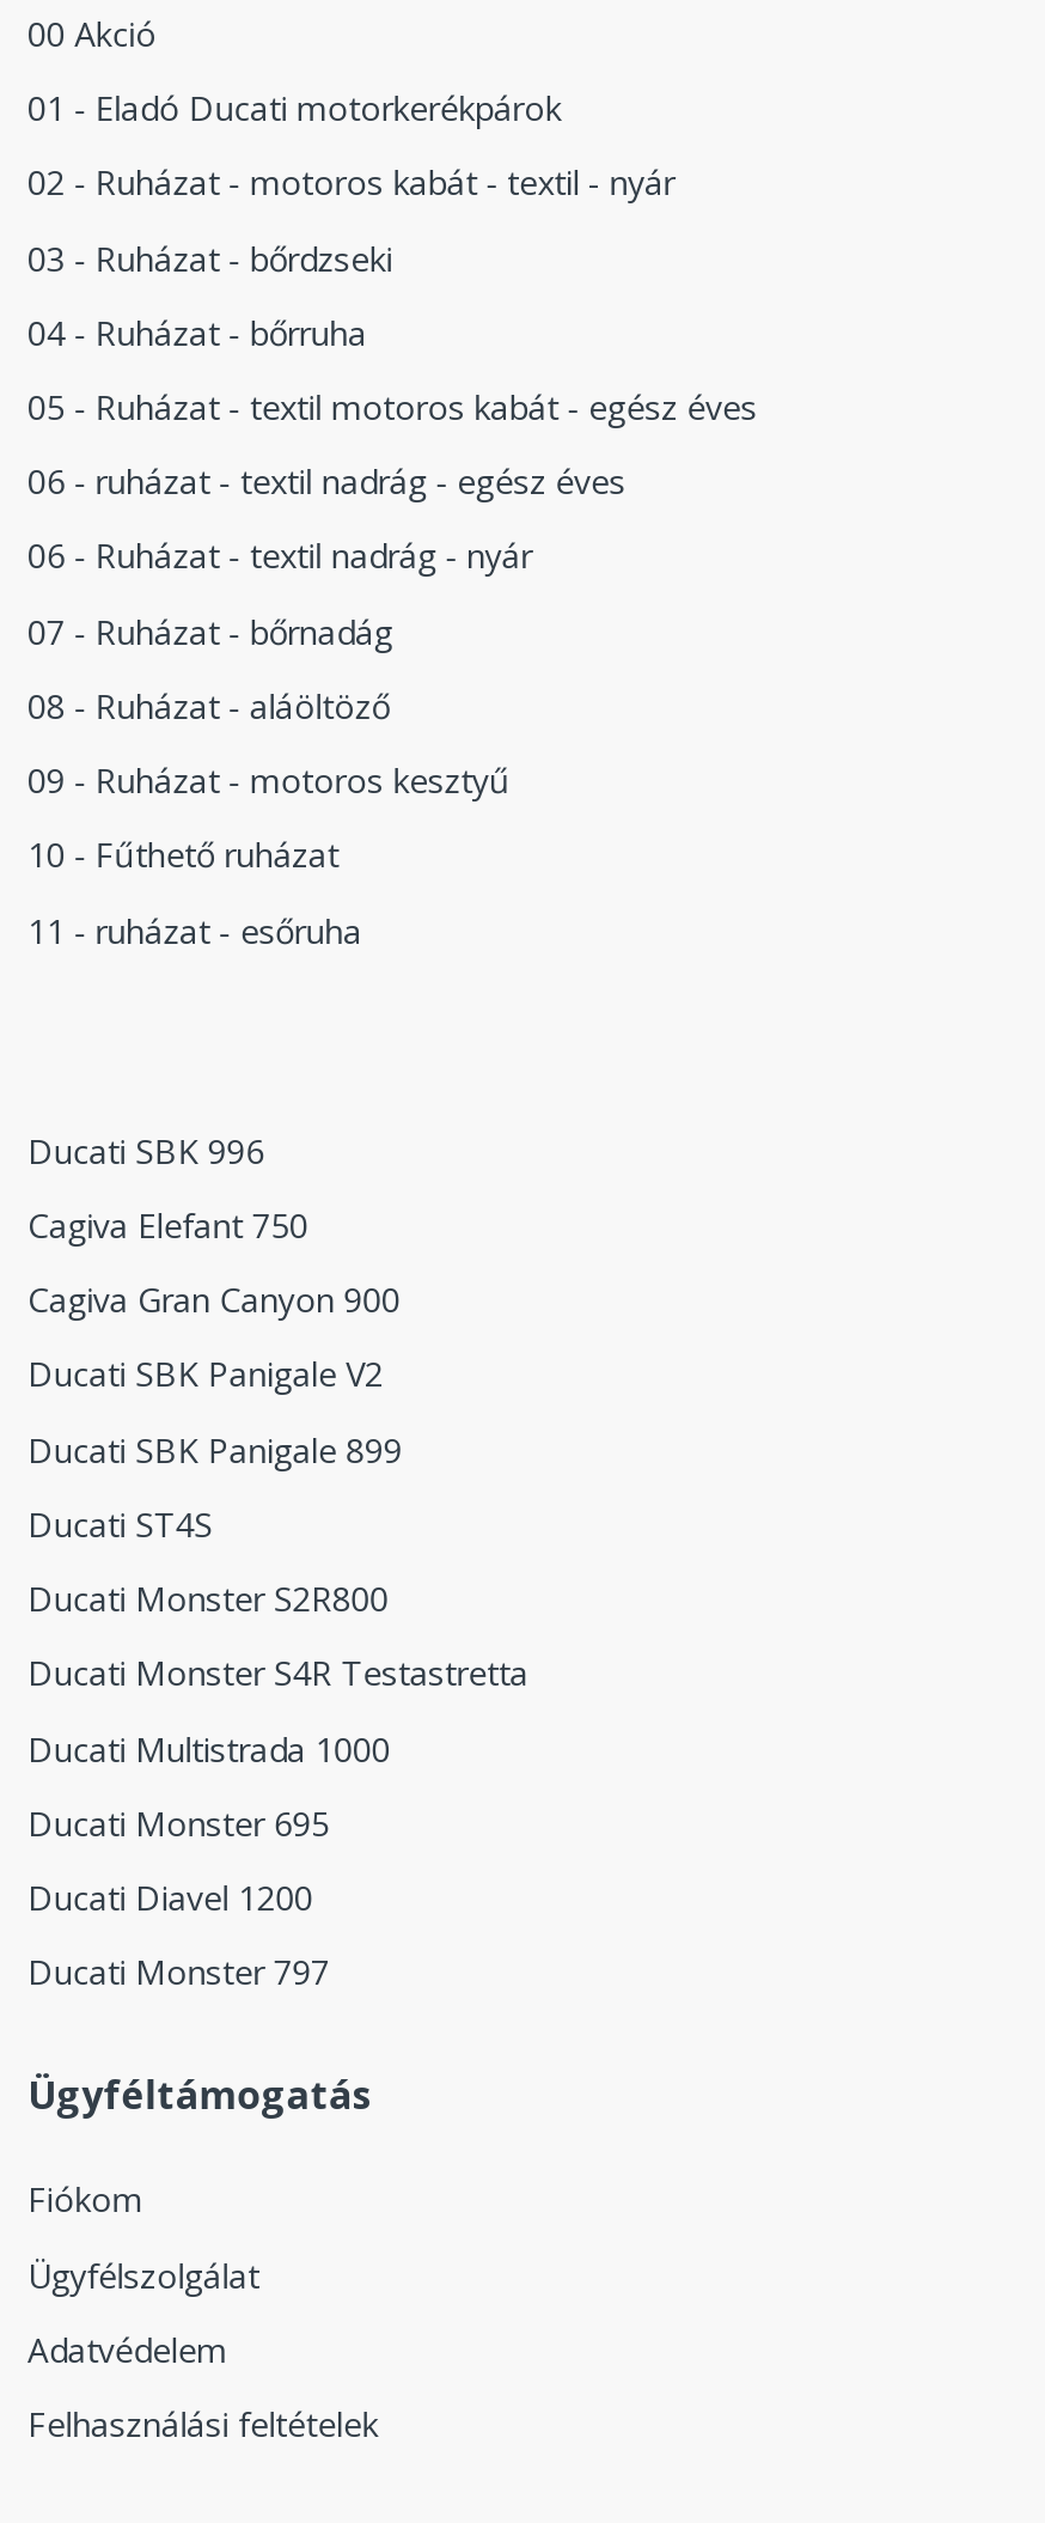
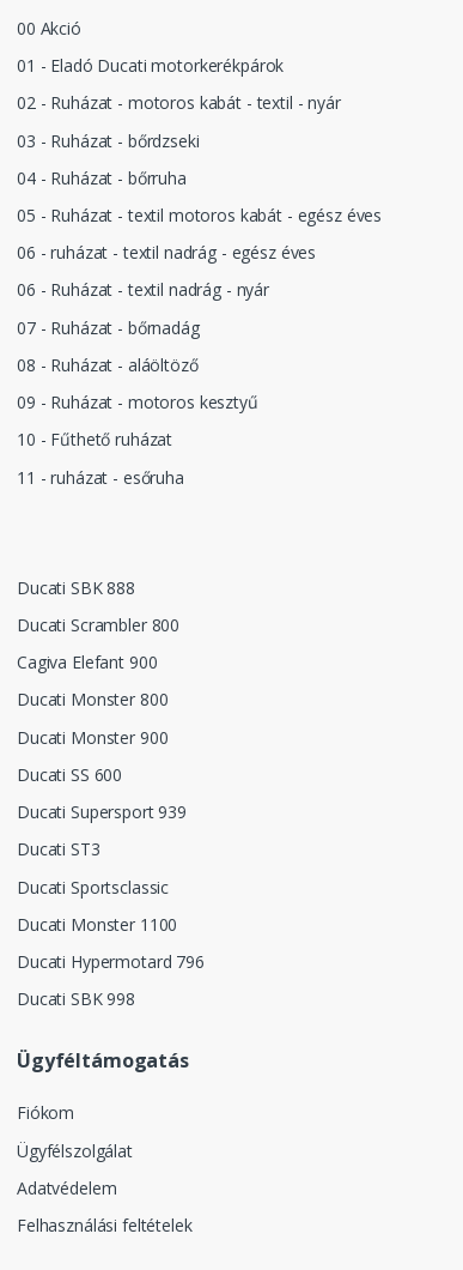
- Ducati SBK 996
+ Ducati SBK 888

- Cagiva Elefant 750
+ Ducati Scrambler 800

- Cagiva Gran Canyon 900
+ Cagiva Elefant 900

- Ducati SBK Panigale V2
+ Ducati Monster 800

- Ducati SBK Panigale 899
+ Ducati Monster 900

- Ducati ST4S
+ Ducati SS 600

- Ducati Monster S2R800
+ Ducati Supersport 939

- Ducati Monster S4R Testastretta
+ Ducati ST3

- Ducati Multistrada 1000
+ Ducati Sportsclassic

- Ducati Monster 695
+ Ducati Monster 1100

- Ducati Diavel 1200
+ Ducati Hypermotard 796

- Ducati Monster 797
+ Ducati SBK 998
